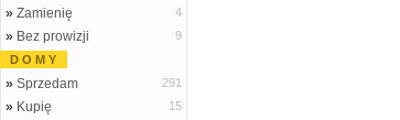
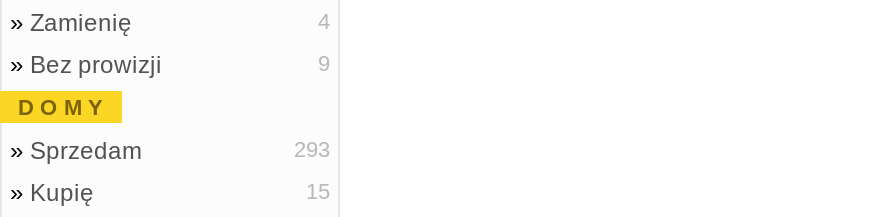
- 291
+ 293
